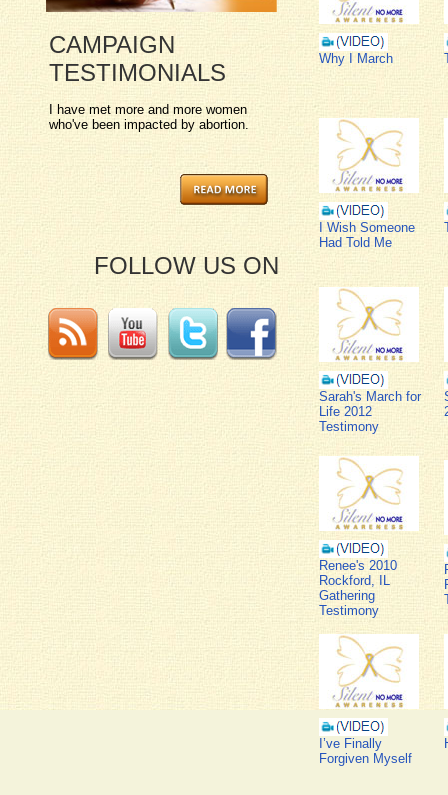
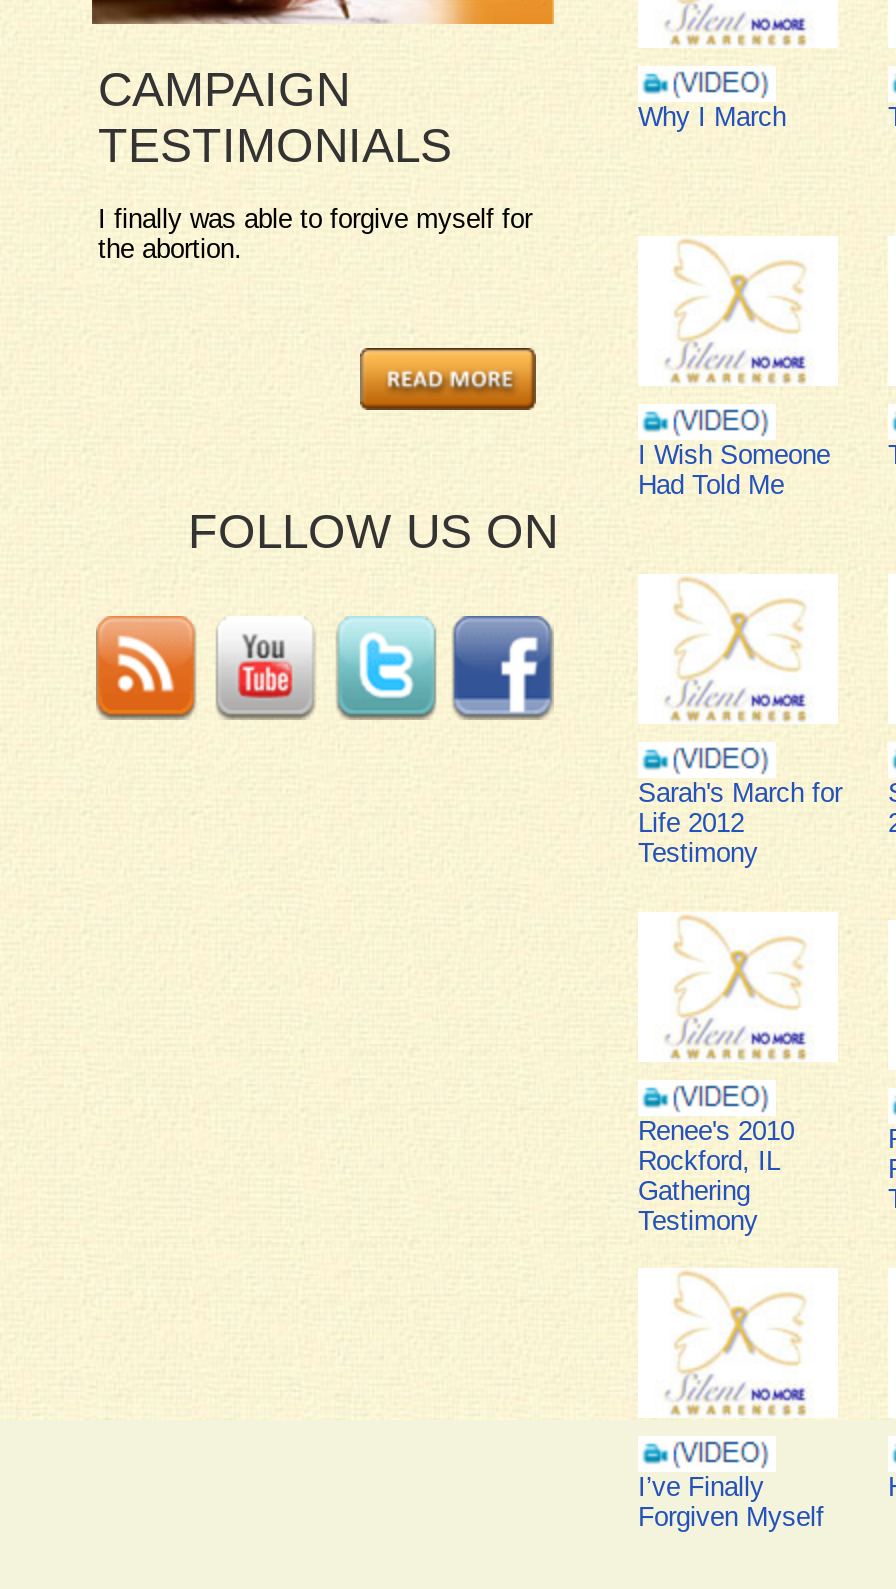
- I have met more and more women
- who've been impacted by abortion.
+ I finally was able to forgive myself for
+ the abortion.
